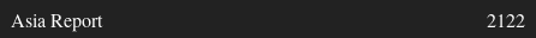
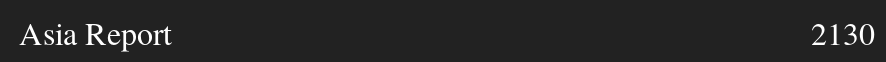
- 2122
+ 2130
